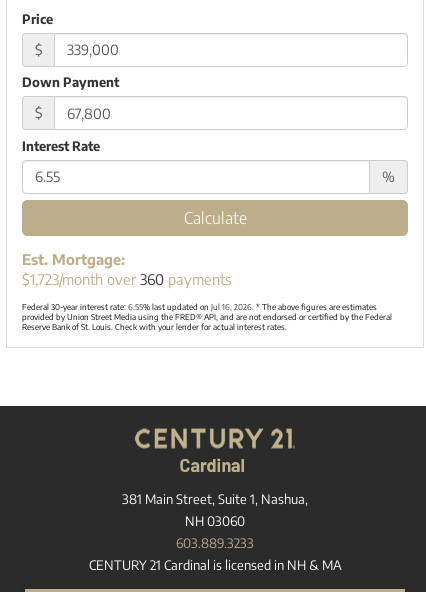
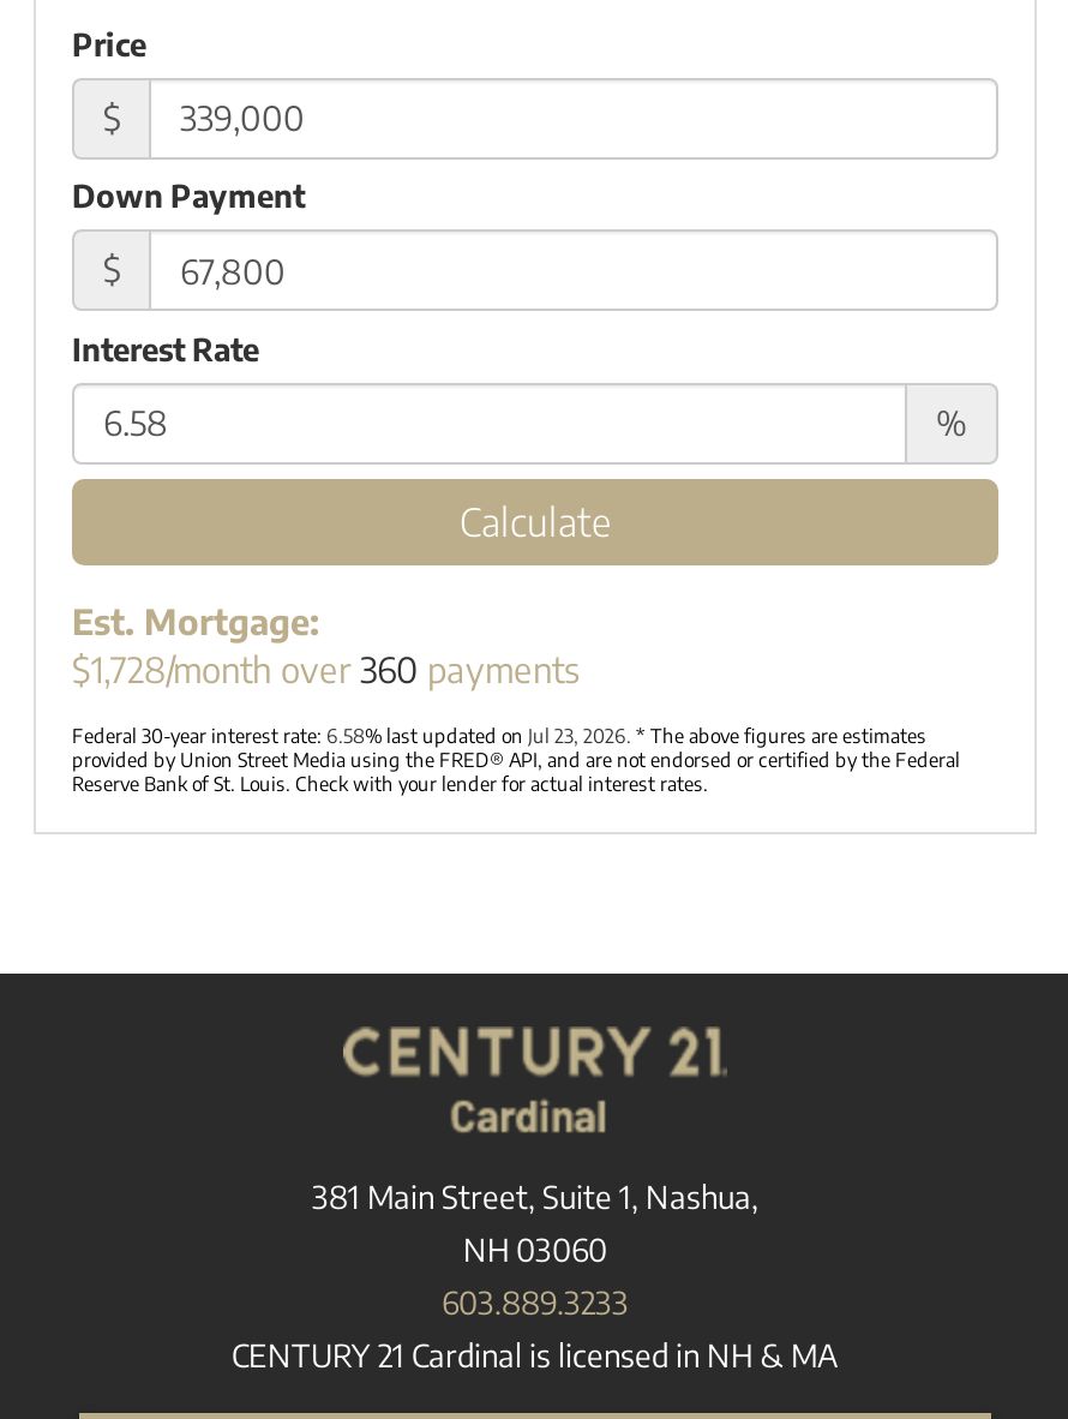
- $1,723/month over 360 payments
+ $1,728/month over 360 payments

- Federal 30-year interest rate: 6.55% last updated on Jul 16, 2026. * The above figures are estimates
+ Federal 30-year interest rate: 6.58% last updated on Jul 23, 2026. * The above figures are estimates
